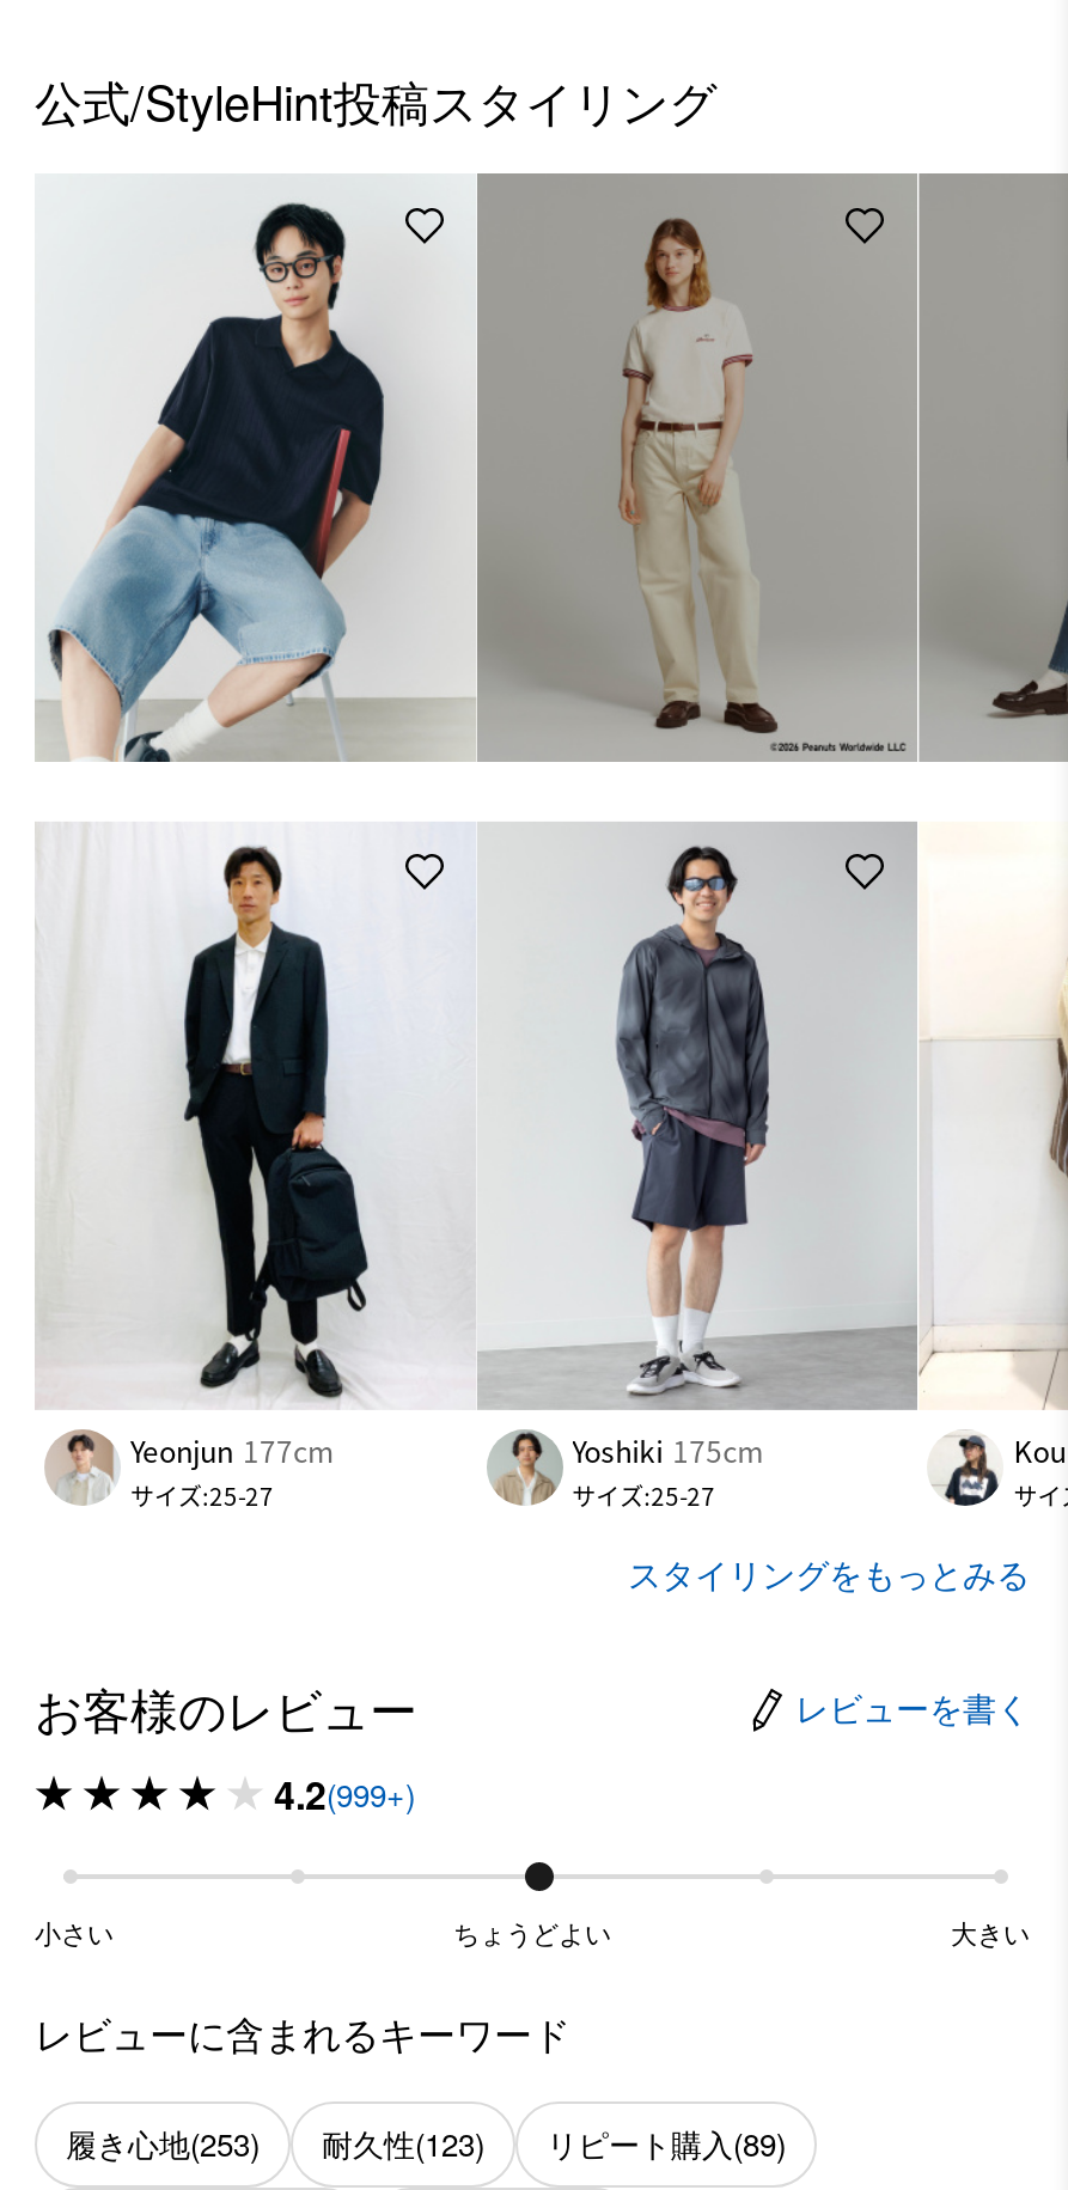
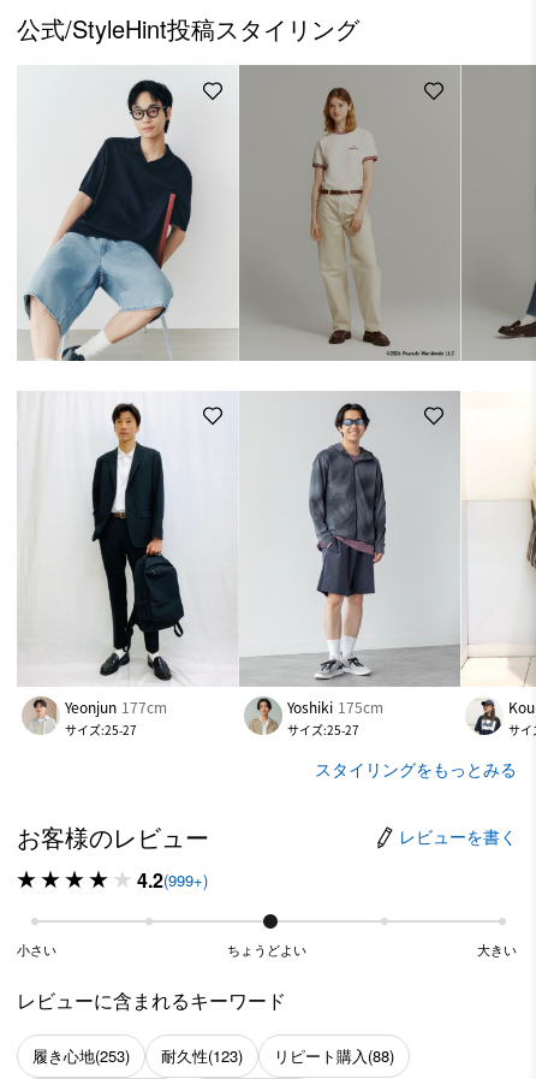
- リピート購入(89)
+ リピート購入(88)
